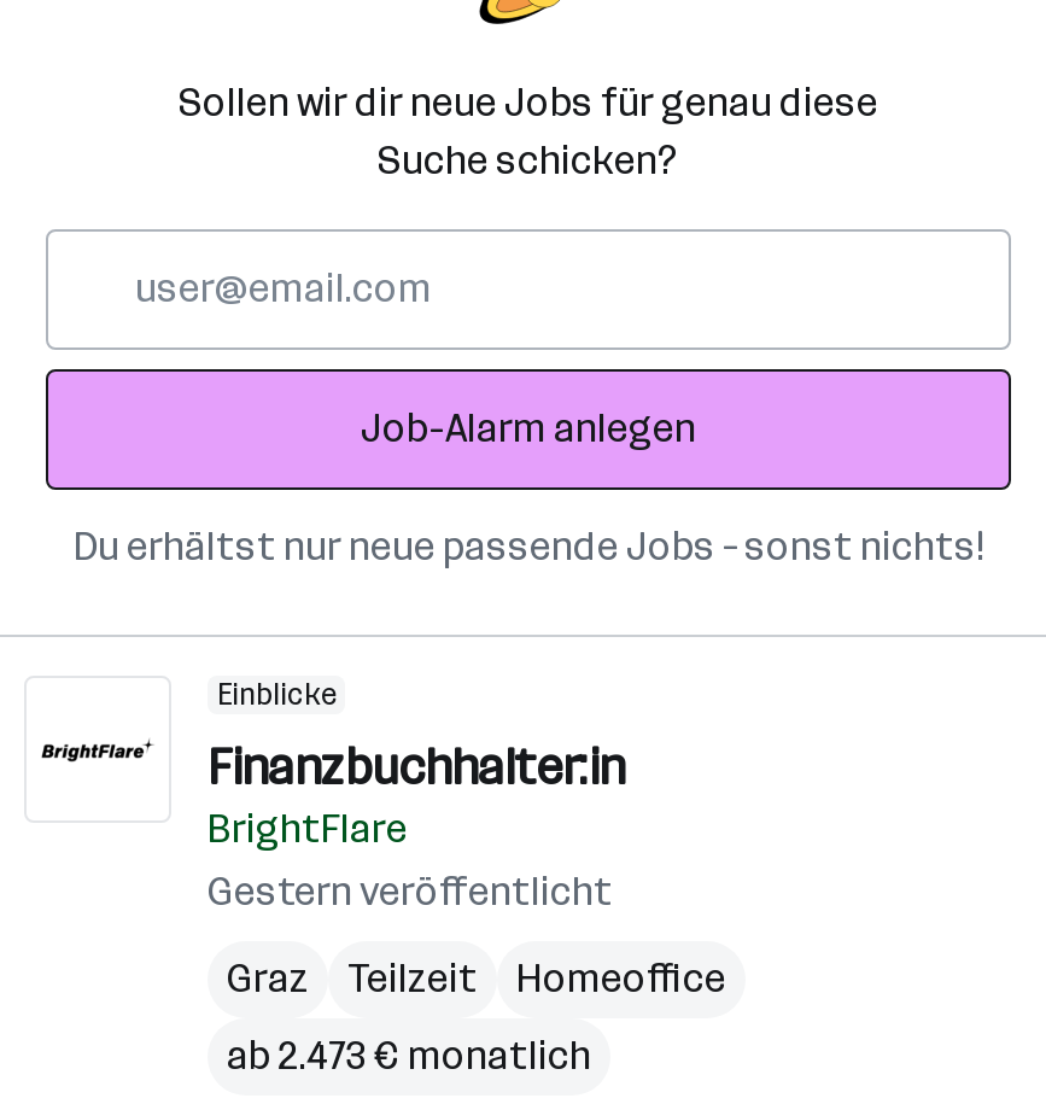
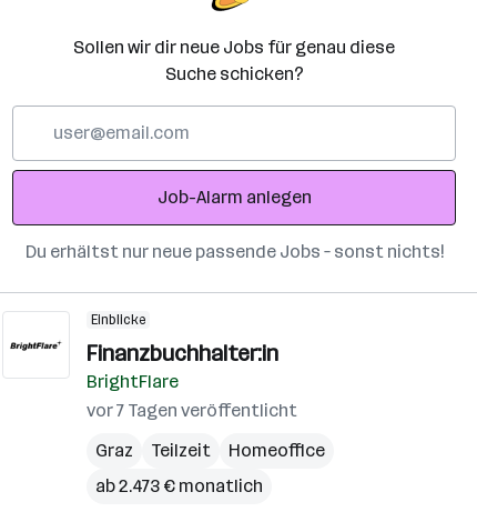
- Gestern veröffentlicht
+ vor 7 Tagen veröffentlicht
